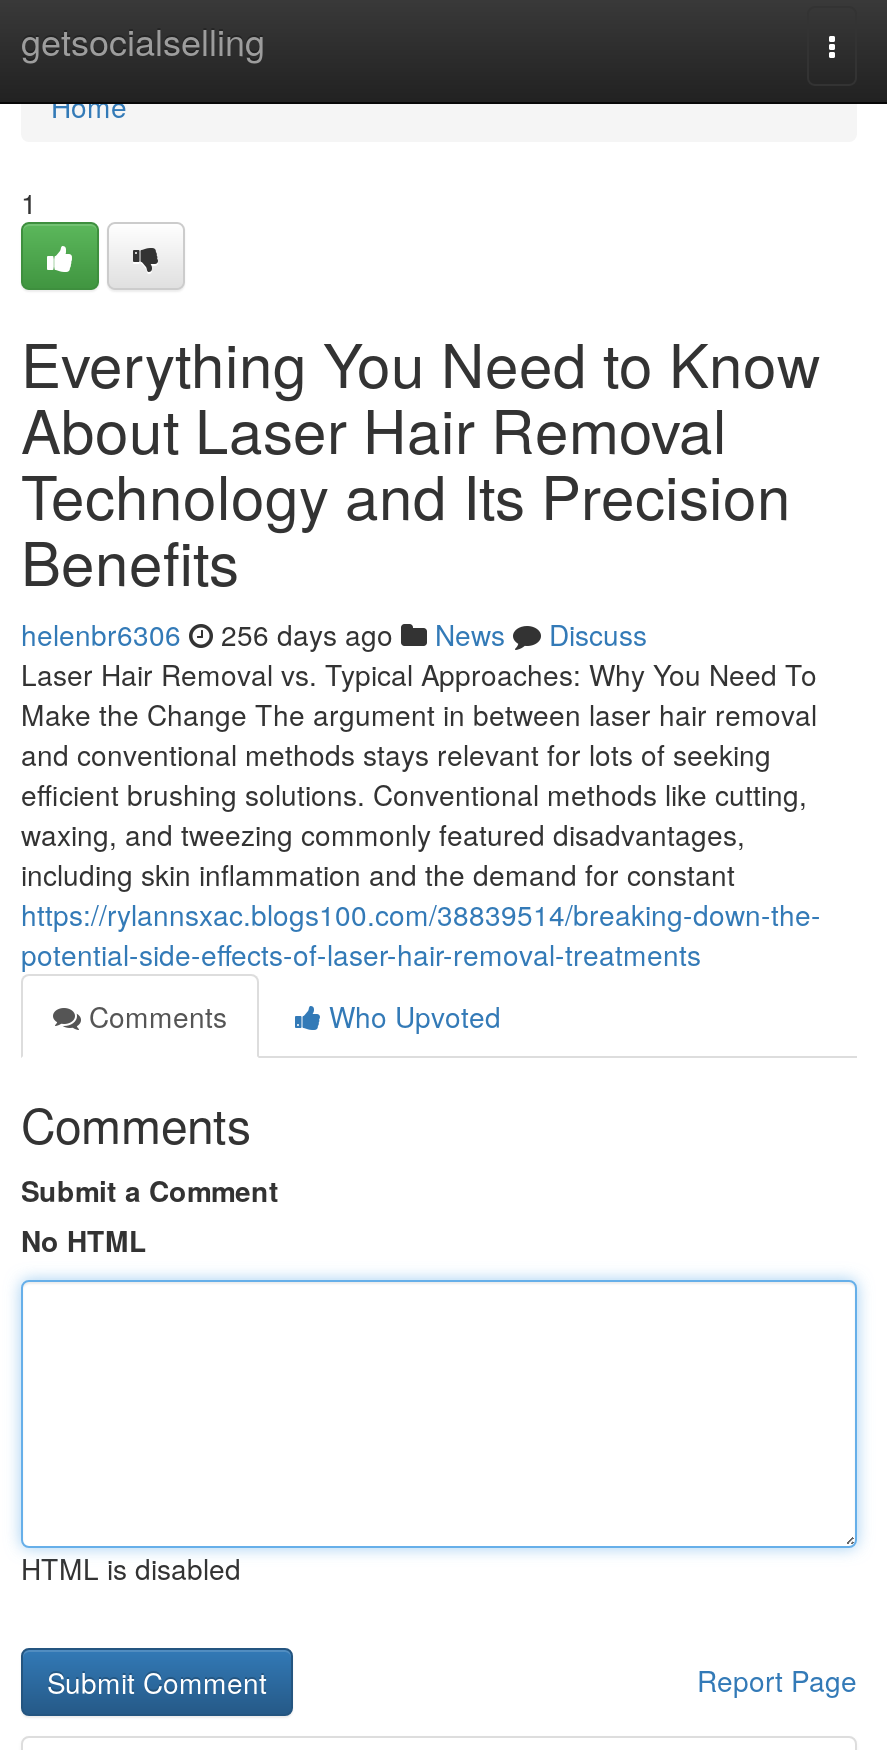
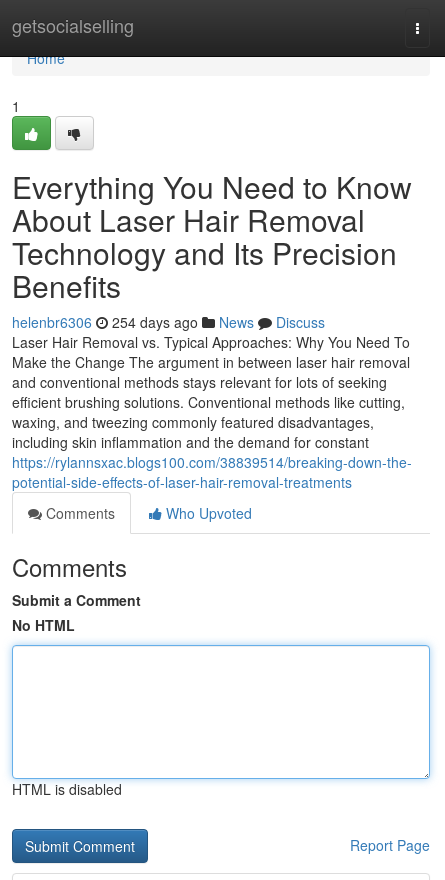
- helenbr6306 256 days ago News Discuss
+ helenbr6306 254 days ago News Discuss
